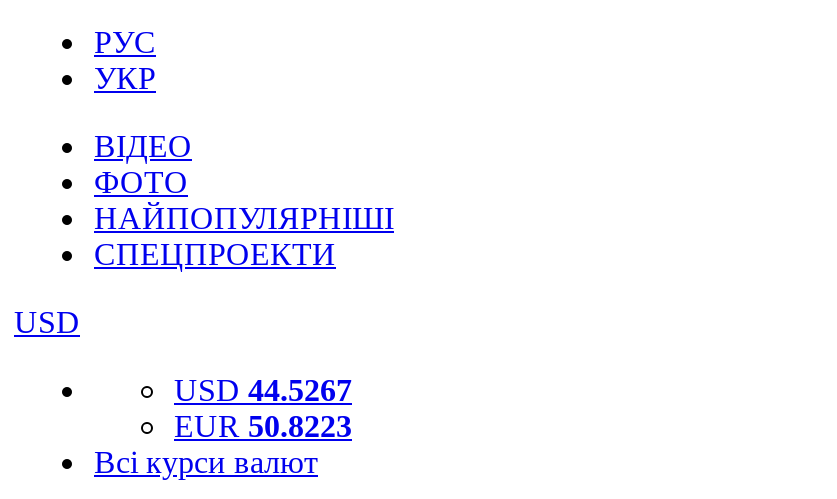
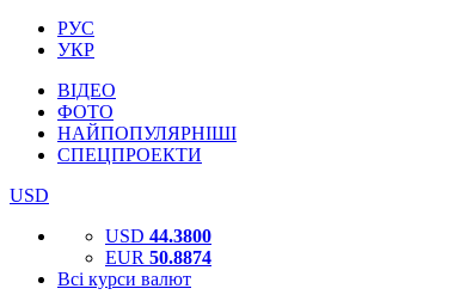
- USD 44.5267
+ USD 44.3800

- EUR 50.8223
+ EUR 50.8874
